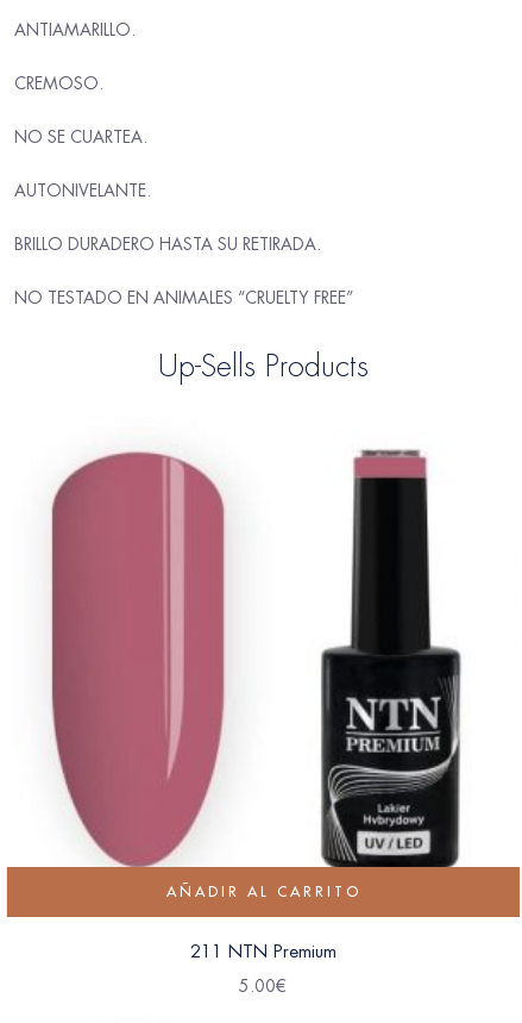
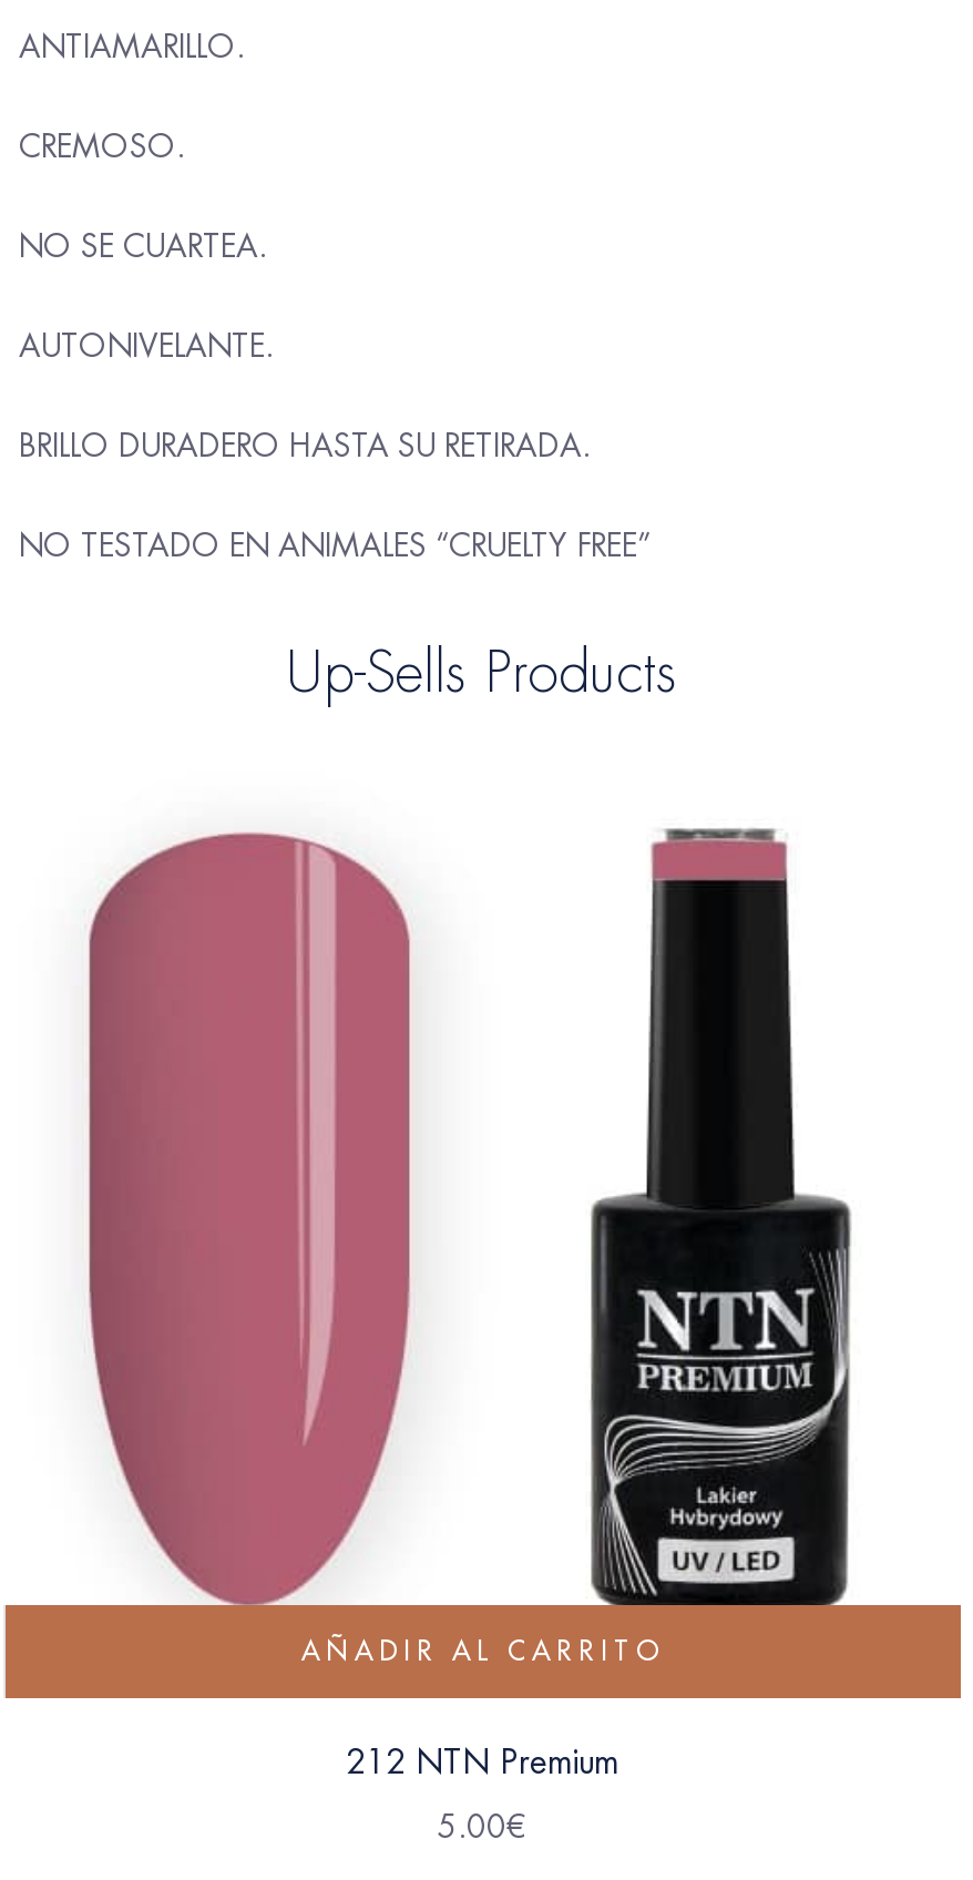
- 211 NTN Premium
+ 212 NTN Premium
